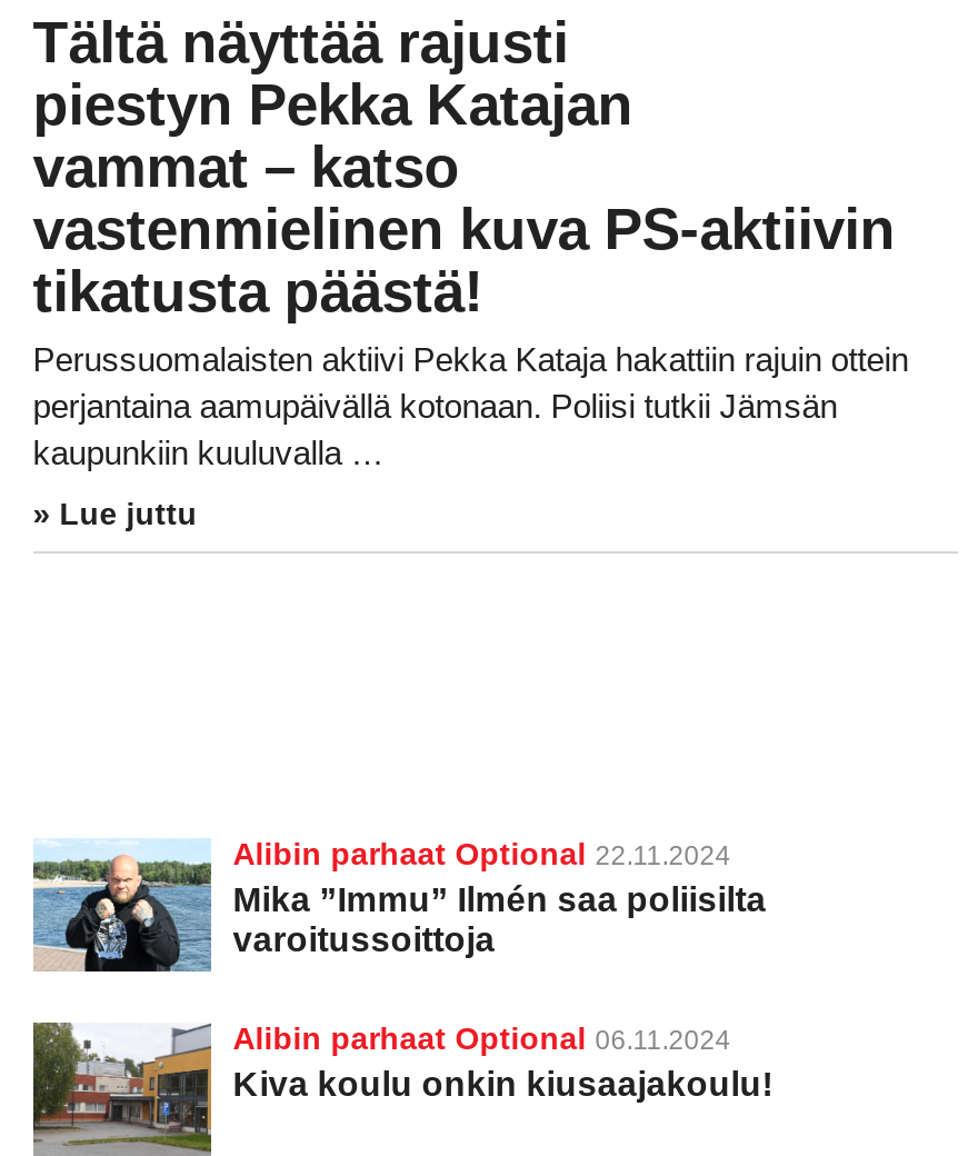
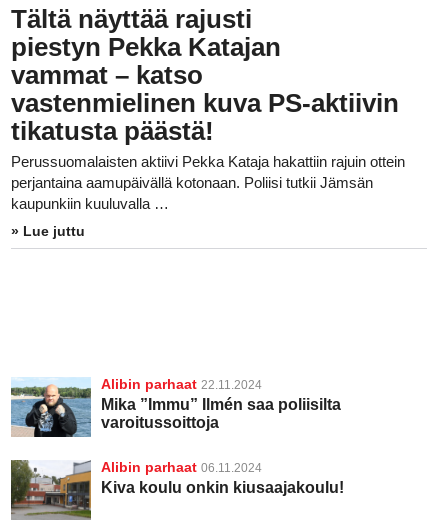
- Alibin parhaat Optional 22.11.2024
+ Alibin parhaat 22.11.2024

- Alibin parhaat Optional 06.11.2024
+ Alibin parhaat 06.11.2024
